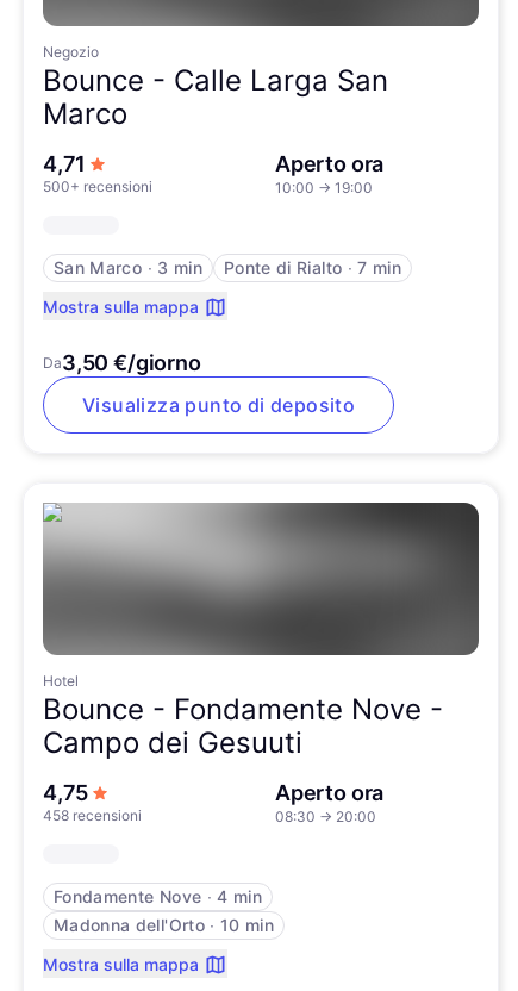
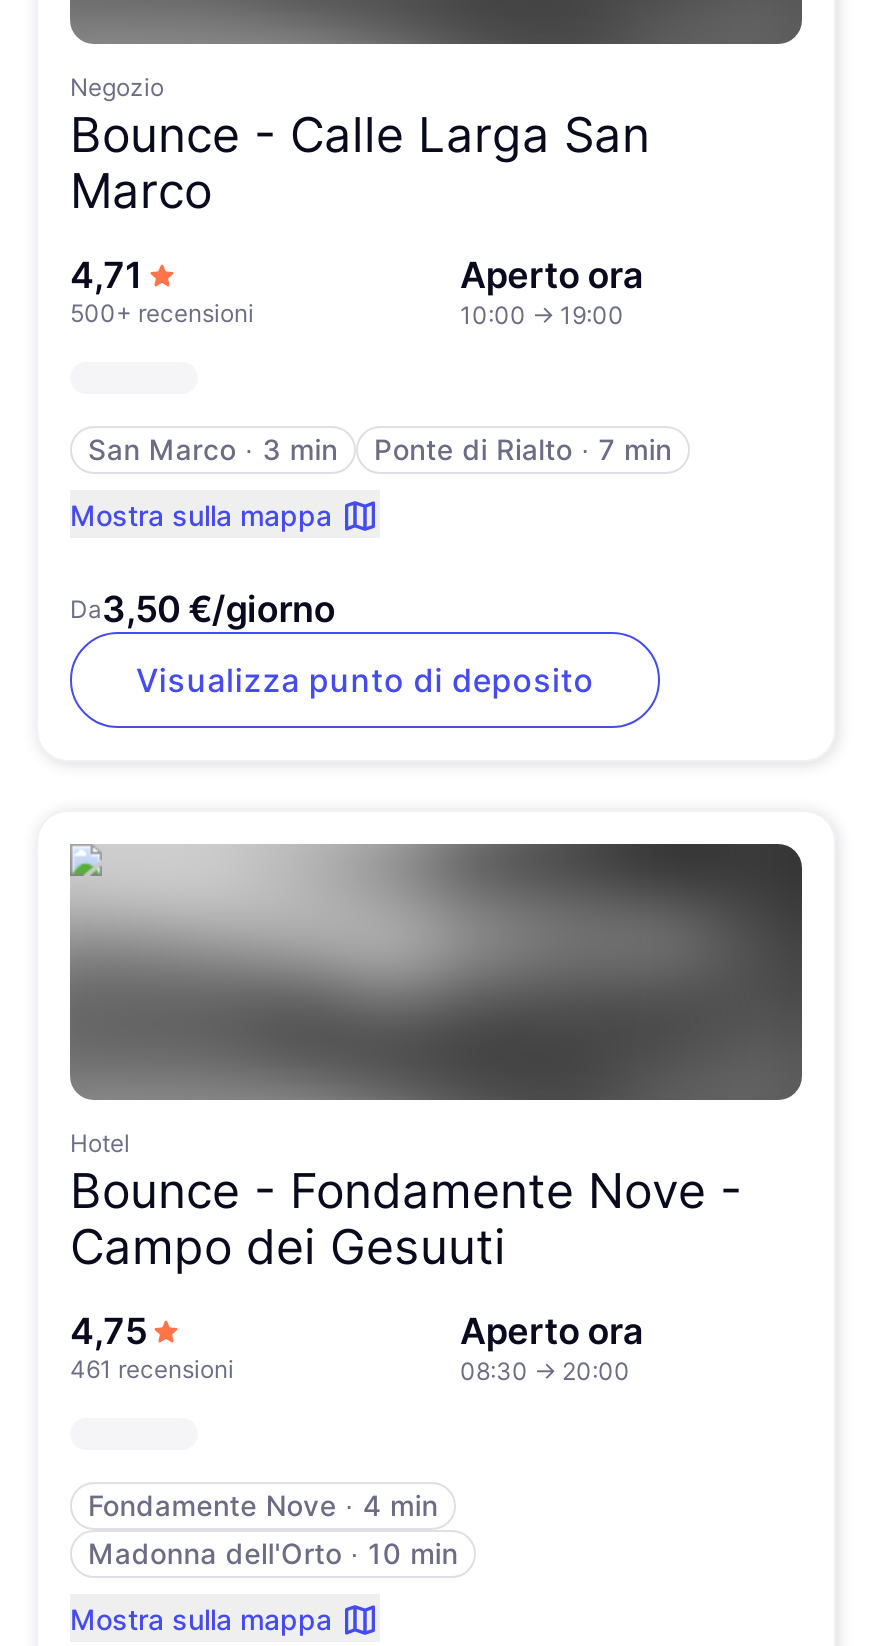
- 458 recensioni
+ 461 recensioni
